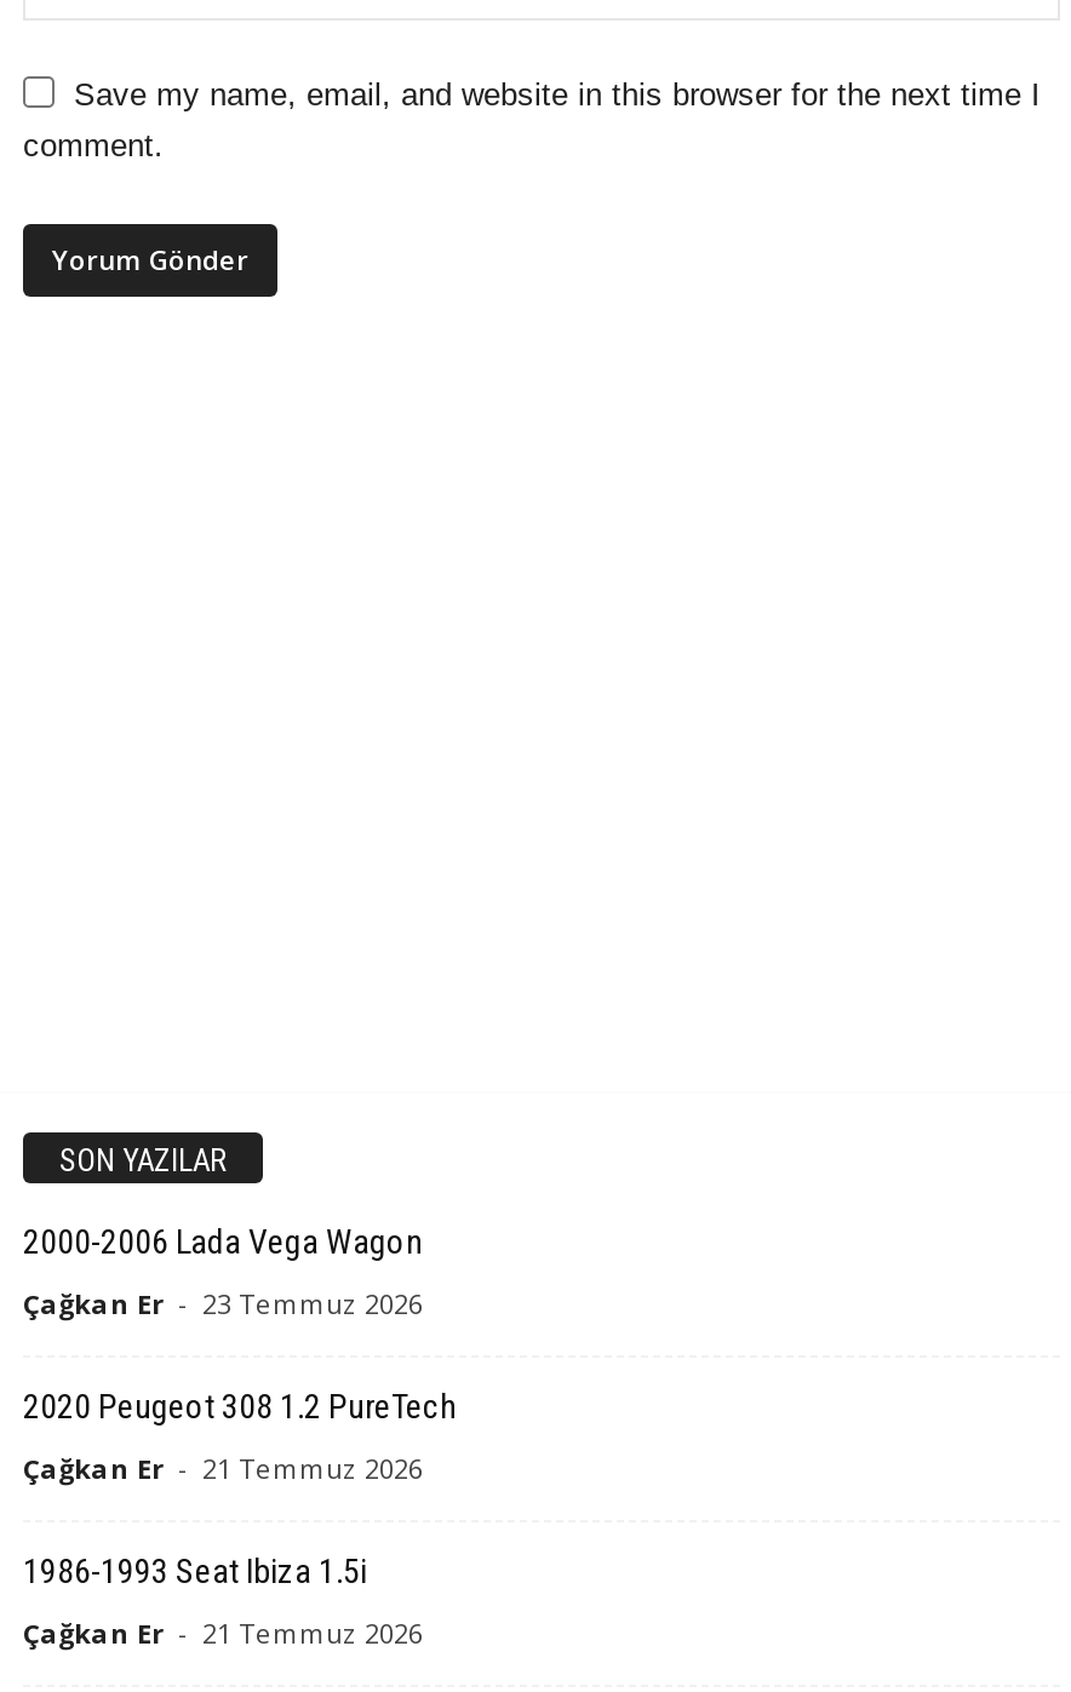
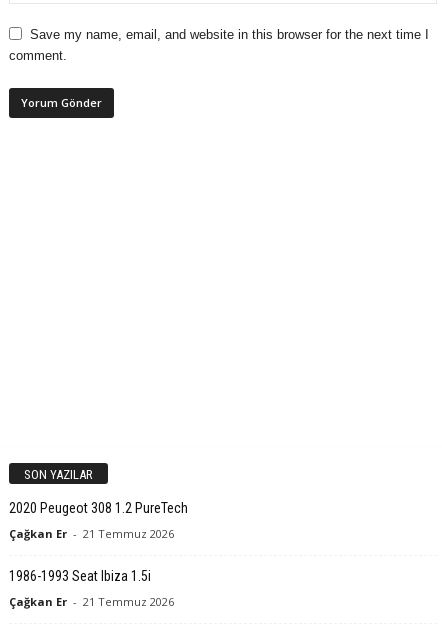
- 2000-2006 Lada Vega Wagon
- Çağkan Er - 23 Temmuz 2026
